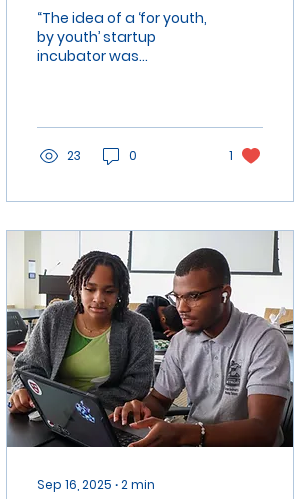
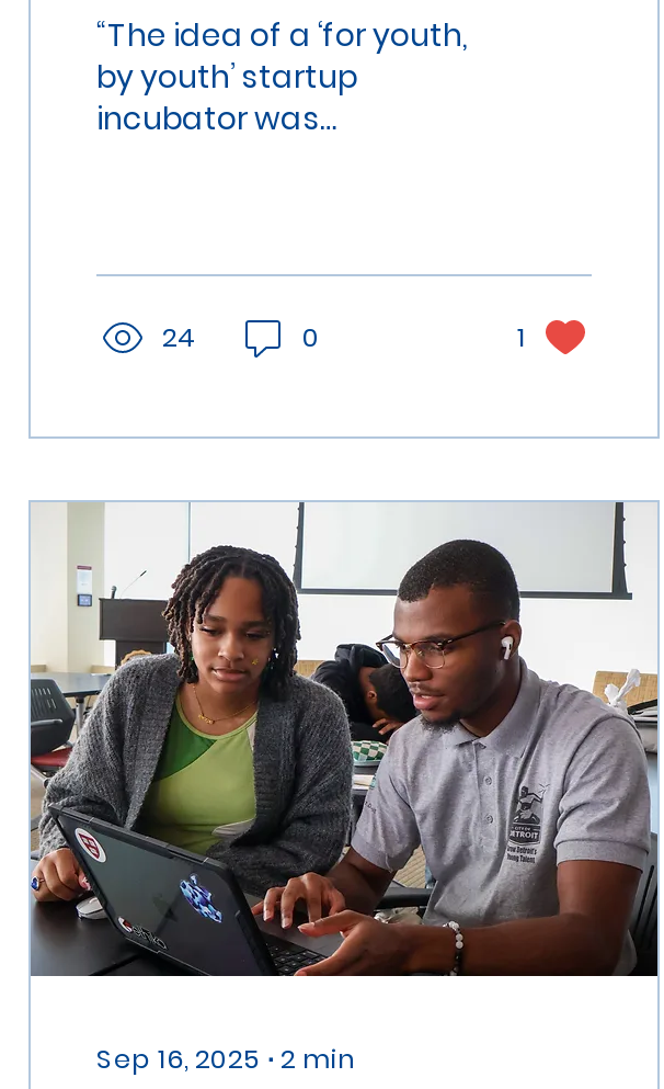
- 23
+ 24
